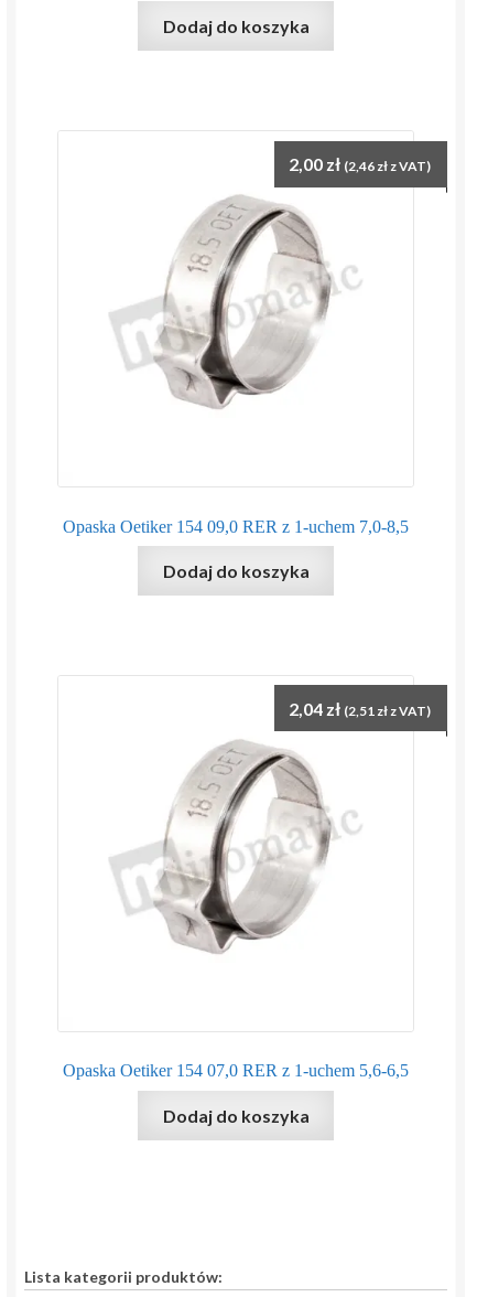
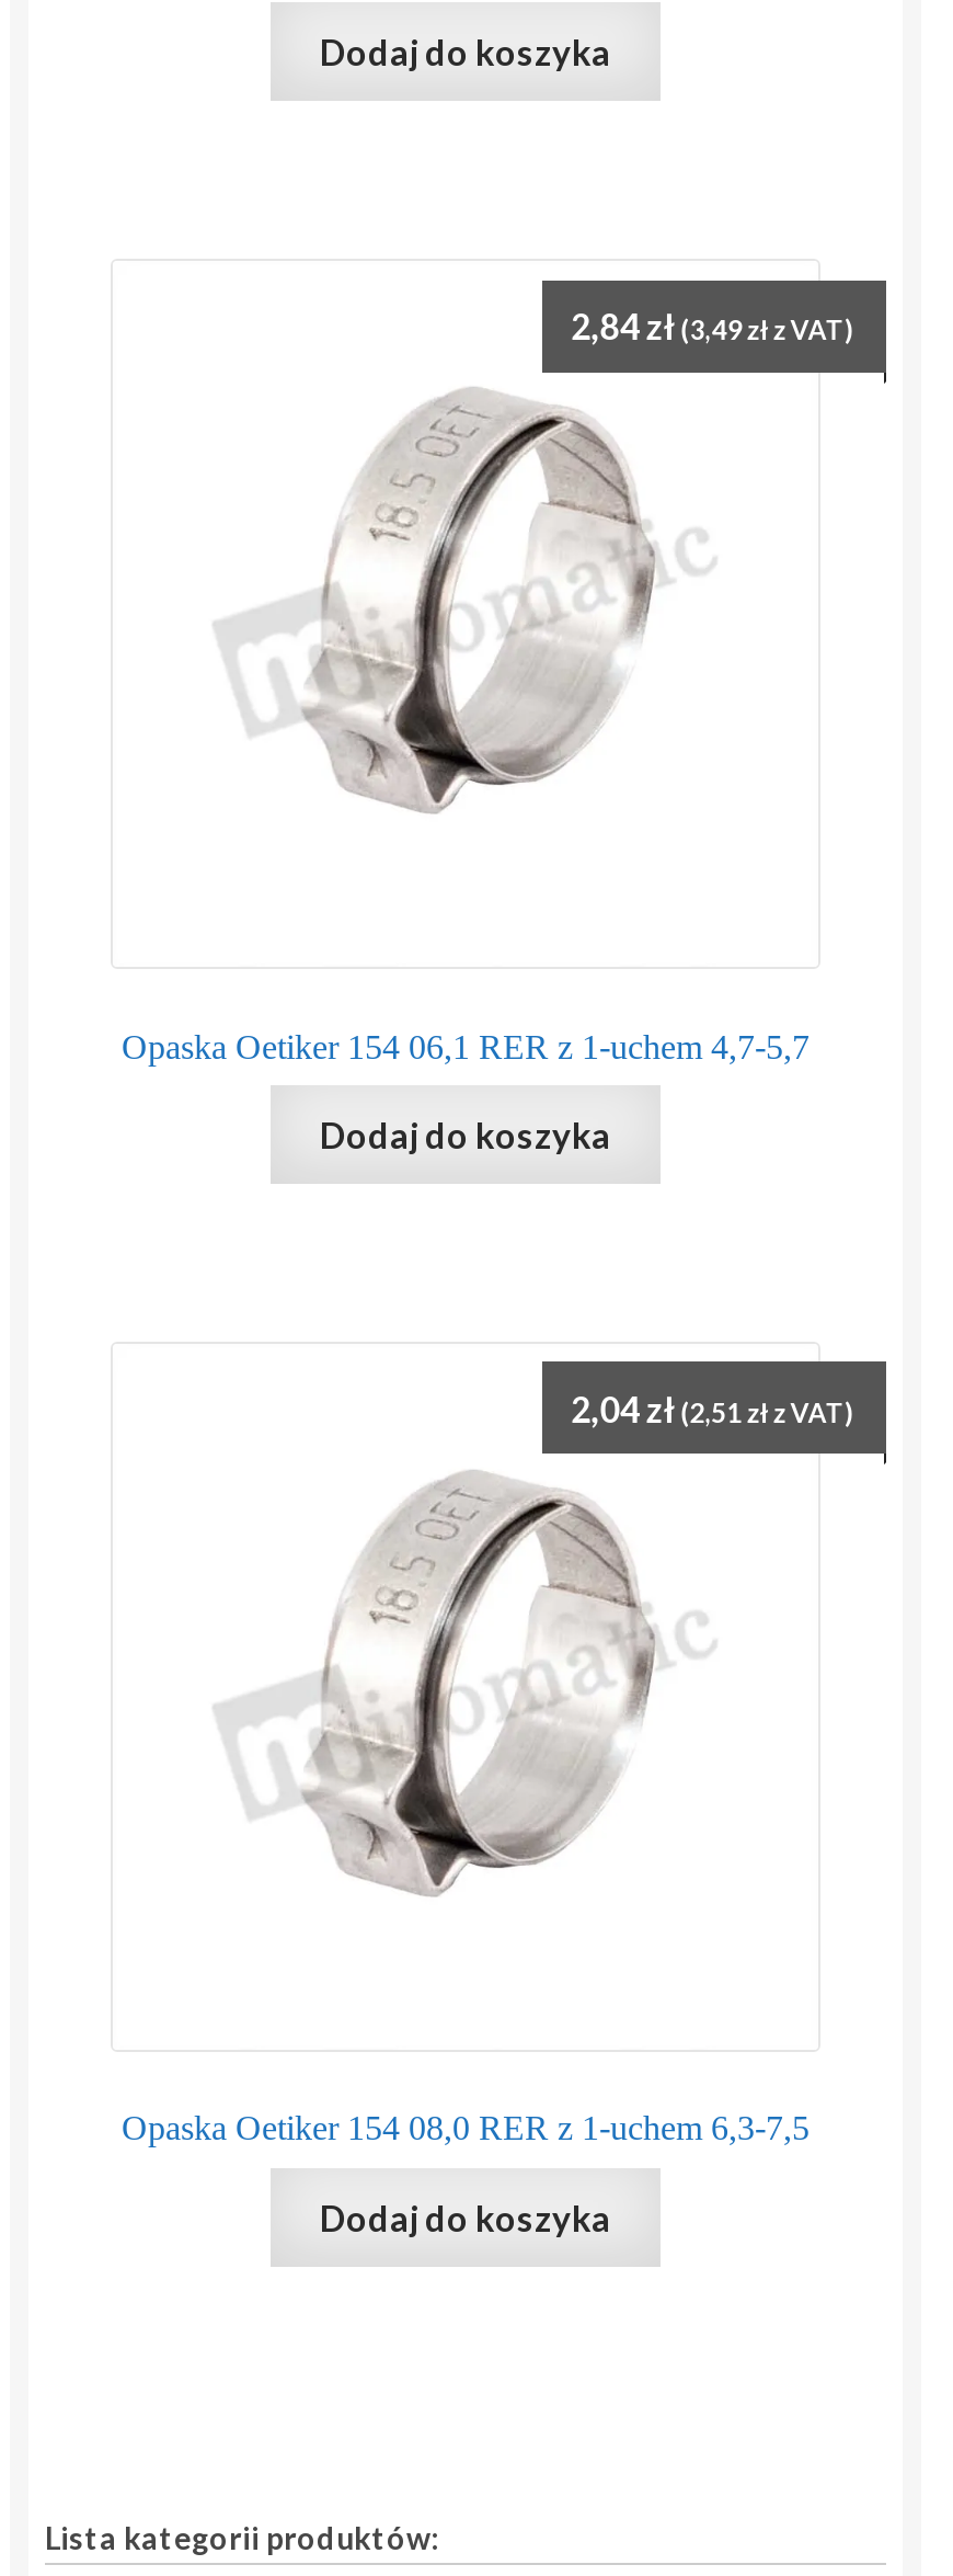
- 2,00 zł (2,46złz VAT)
+ 2,84 zł (3,49złz VAT)

- Opaska Oetiker 154 09,0 RER z 1-uchem 7,0-8,5
+ Opaska Oetiker 154 06,1 RER z 1-uchem 4,7-5,7

- Opaska Oetiker 154 07,0 RER z 1-uchem 5,6-6,5
+ Opaska Oetiker 154 08,0 RER z 1-uchem 6,3-7,5
